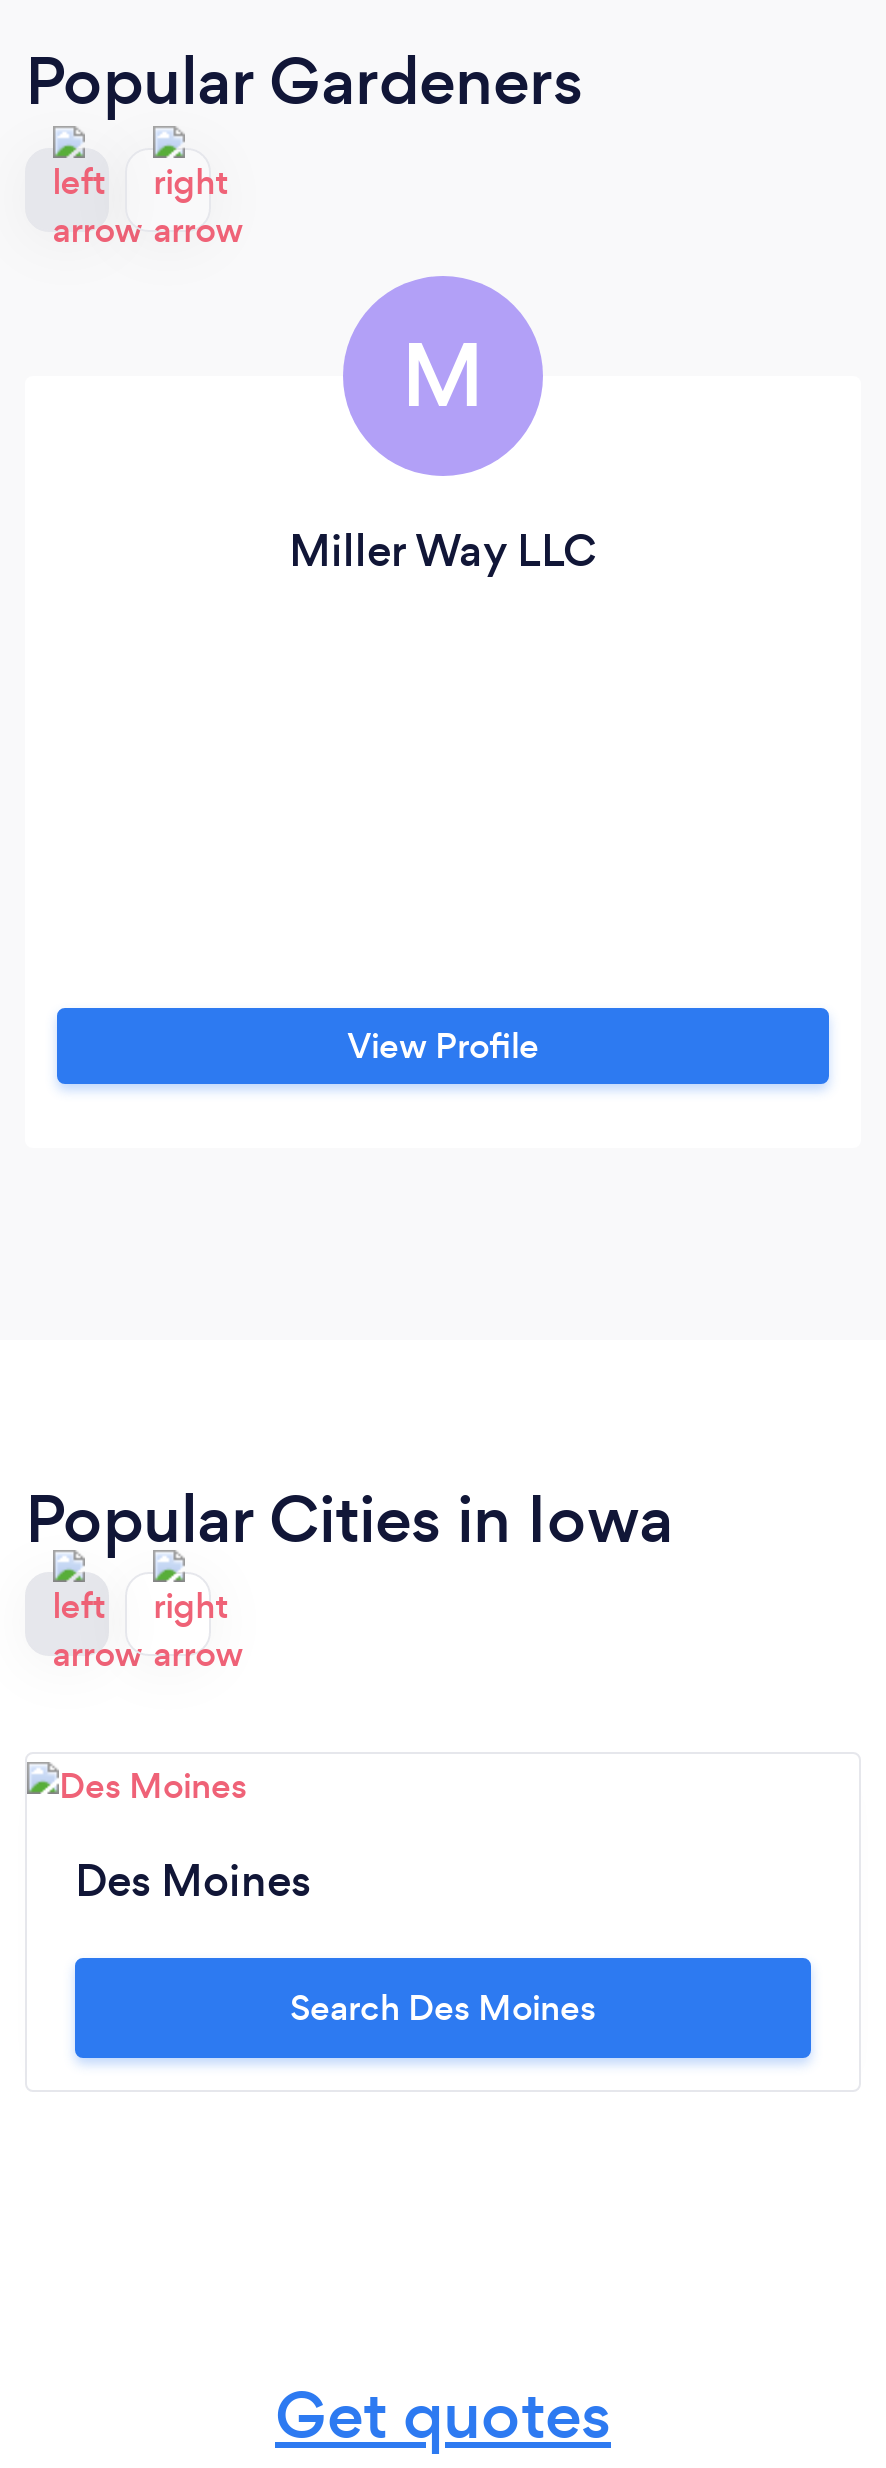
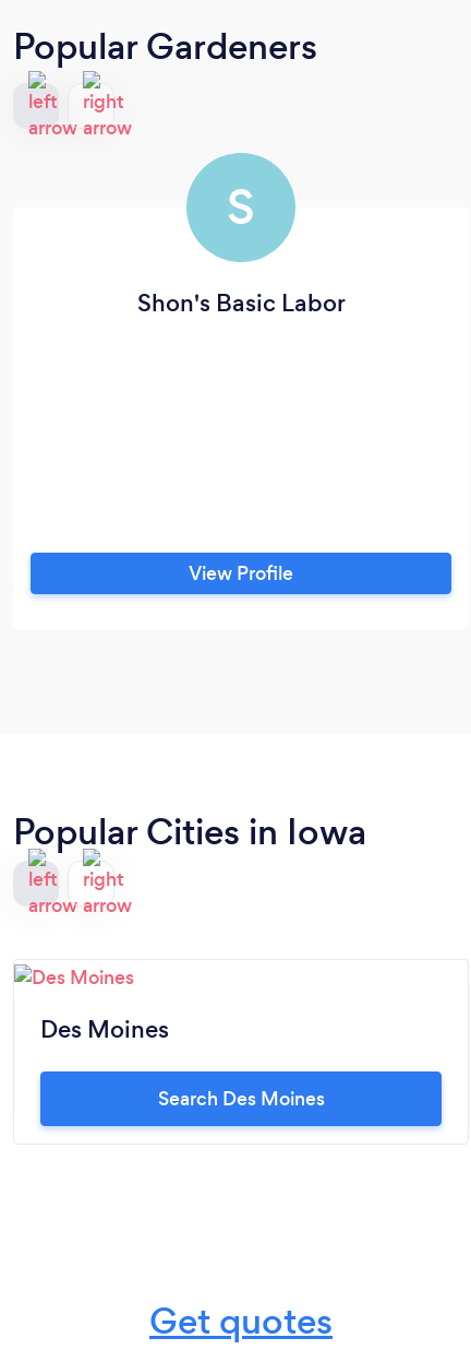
- M
+ S

- Miller Way LLC
+ Shon's Basic Labor
